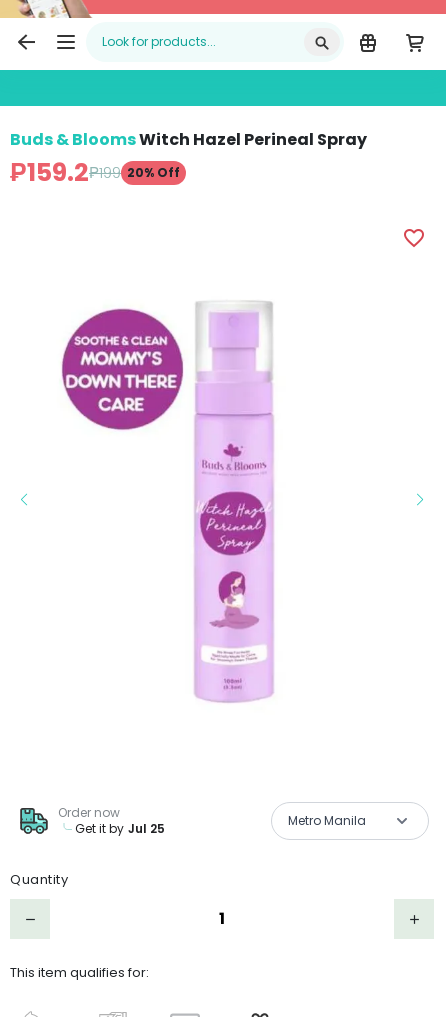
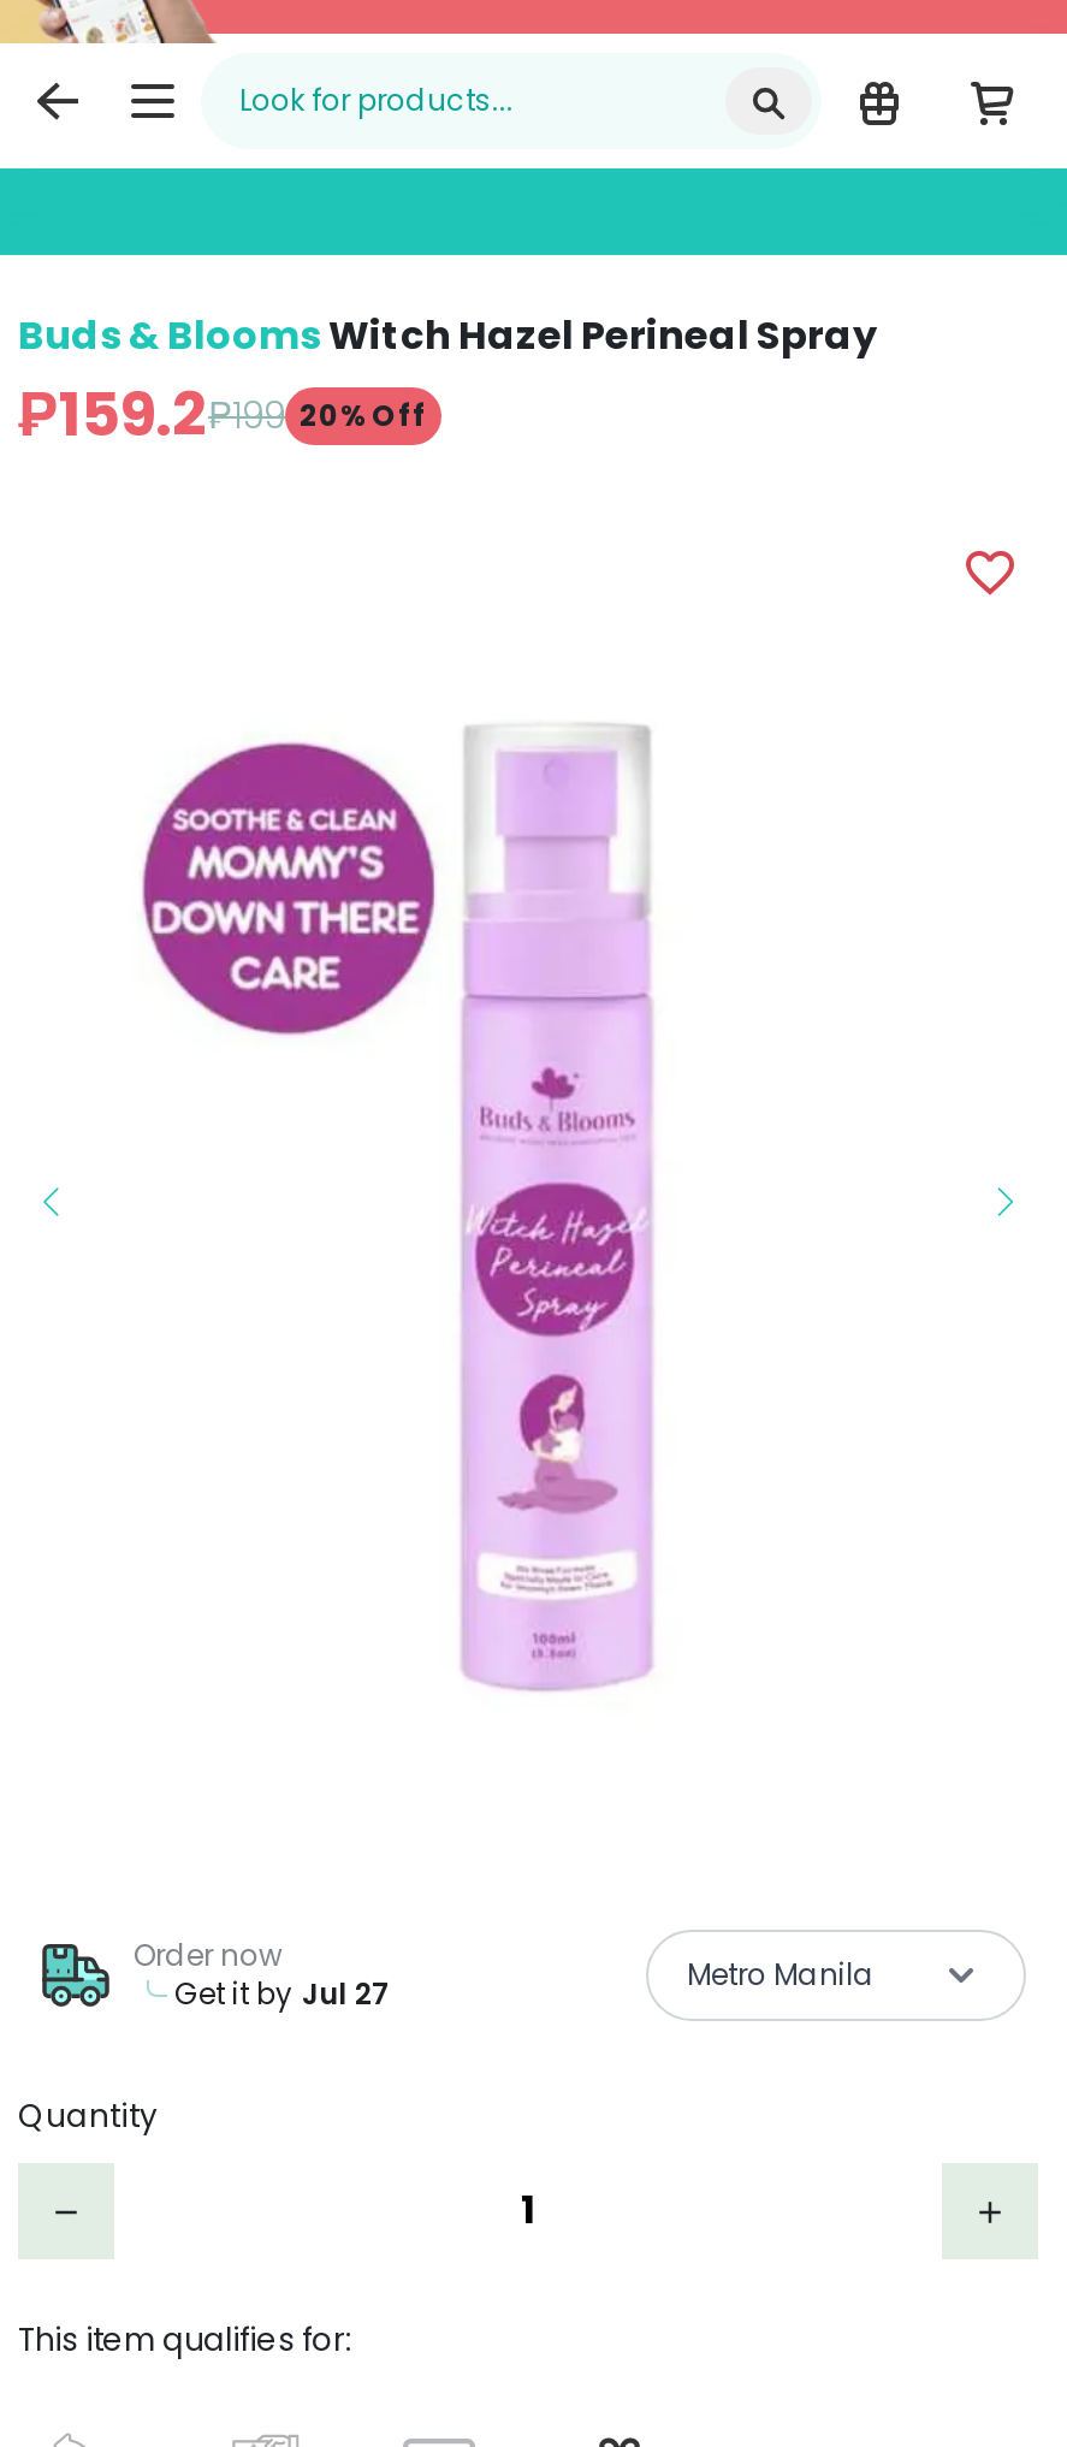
- Get it by Jul 25
+ Get it by Jul 27
